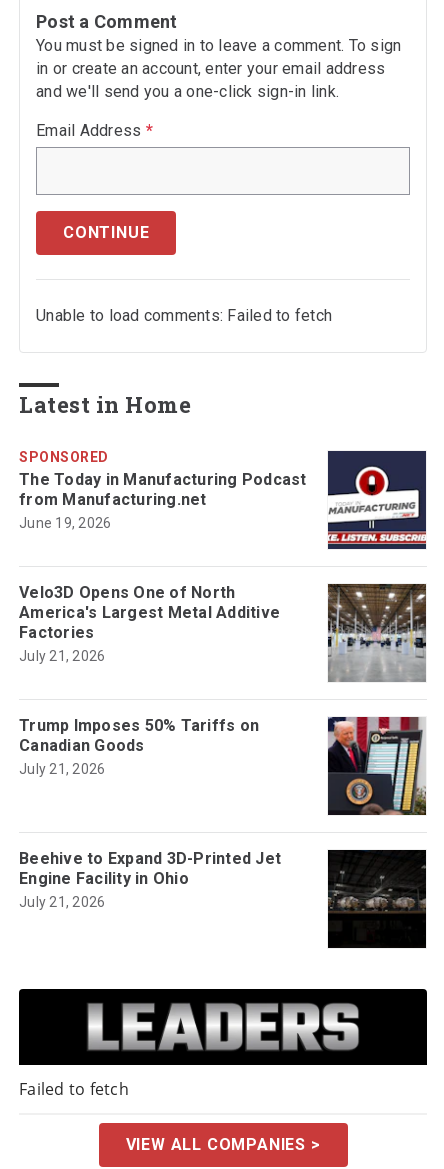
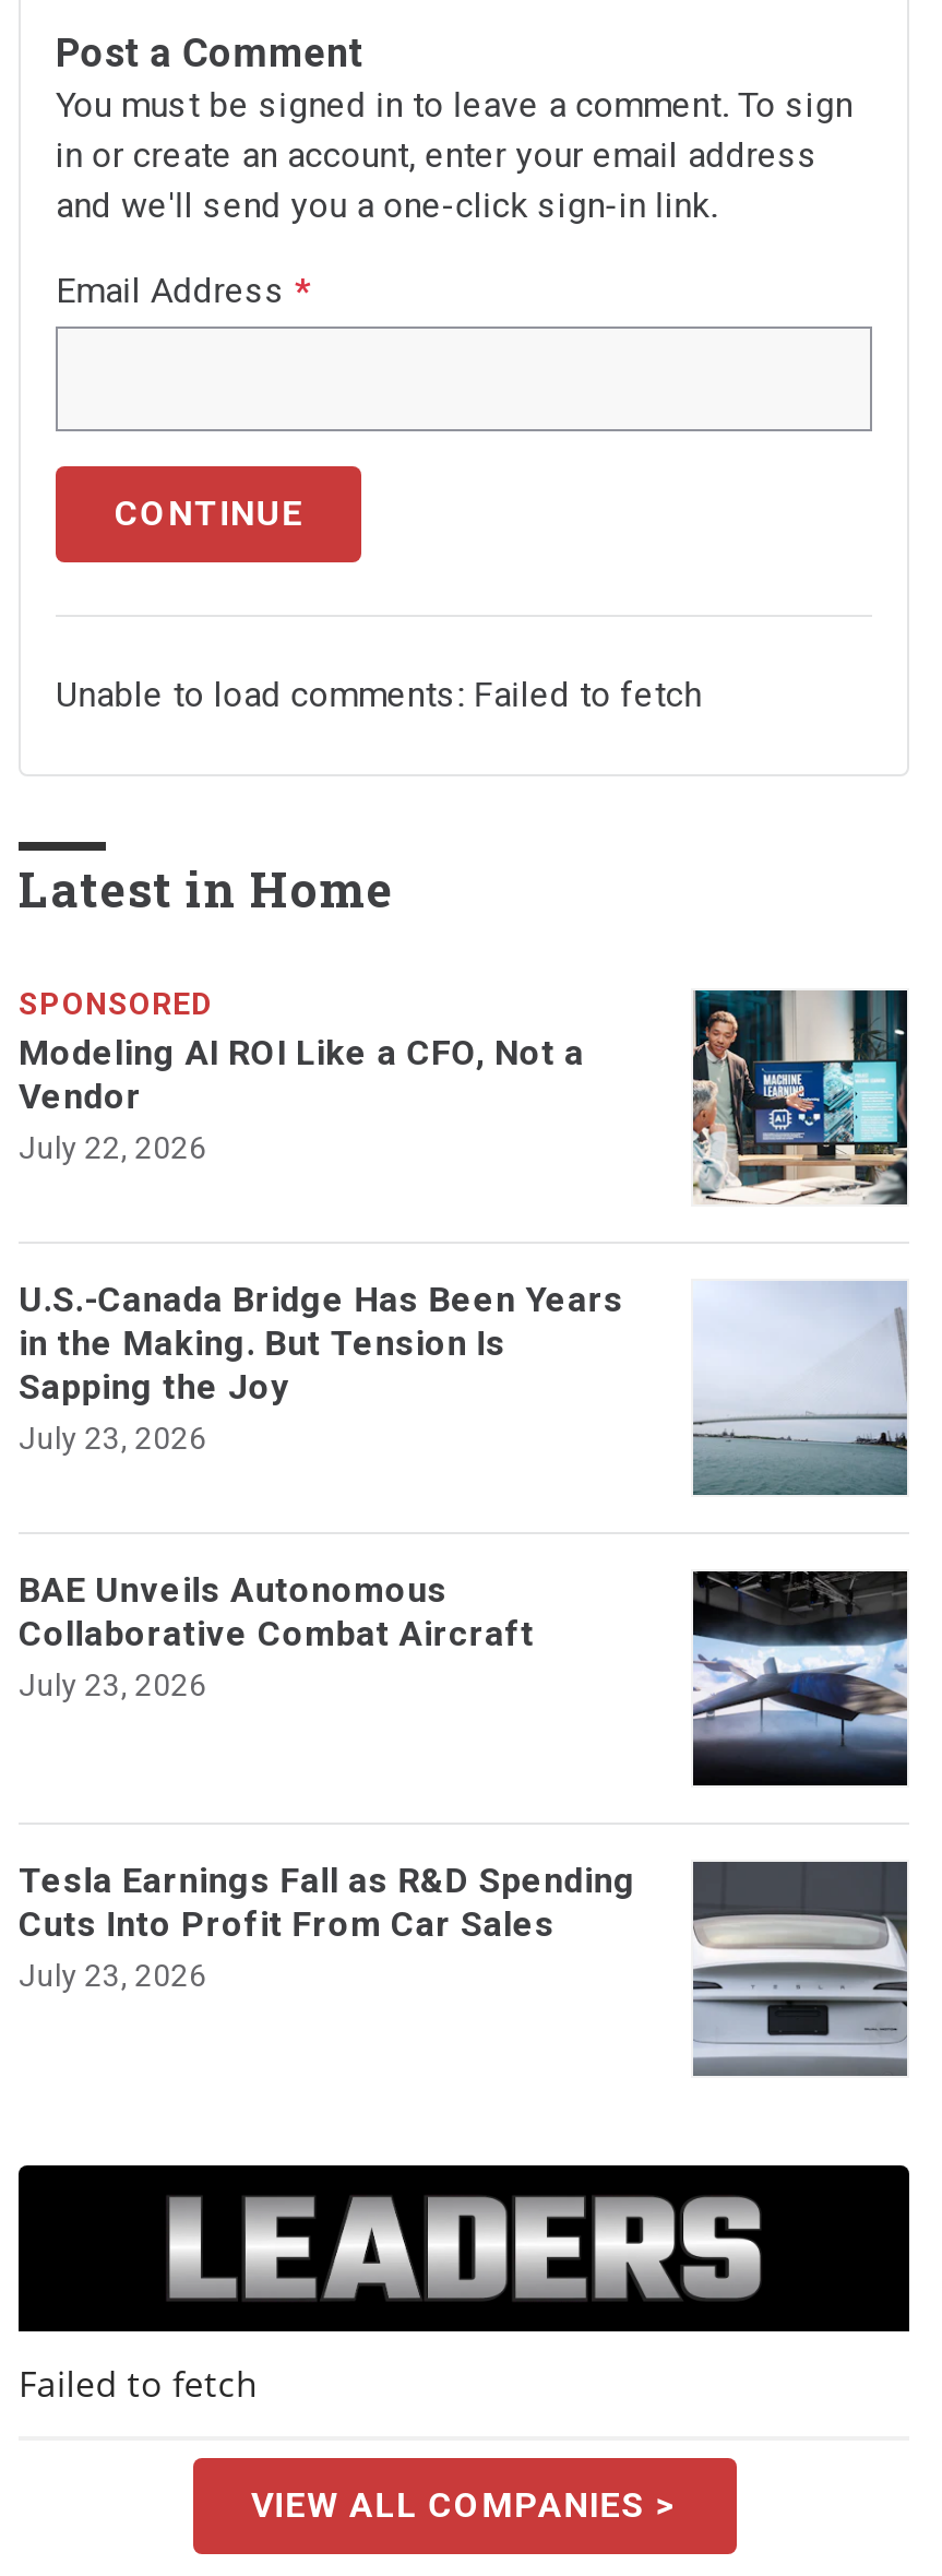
- [image]
+ [image]

- The Today in Manufacturing Podcast
- from Manufacturing.net
- June 19, 2026
+ Modeling AI ROI Like a CFO, Not a
+ Vendor
+ July 22, 2026

- Velo3D Opens One of North
- America's Largest Metal Additive
- Factories
- July 21, 2026
+ U.S.-Canada Bridge Has Been Years
+ in the Making. But Tension Is
+ Sapping the Joy
+ July 23, 2026

- [image]
+ [image]

- Trump Imposes 50% Tariffs on
- Canadian Goods
- July 21, 2026
+ BAE Unveils Autonomous
+ Collaborative Combat Aircraft
+ July 23, 2026

- [image]
+ [image]

- Beehive to Expand 3D-Printed Jet
- Engine Facility in Ohio
- July 21, 2026
+ Tesla Earnings Fall as R&D Spending
+ Cuts Into Profit From Car Sales
+ July 23, 2026

- [image]
+ [image]
